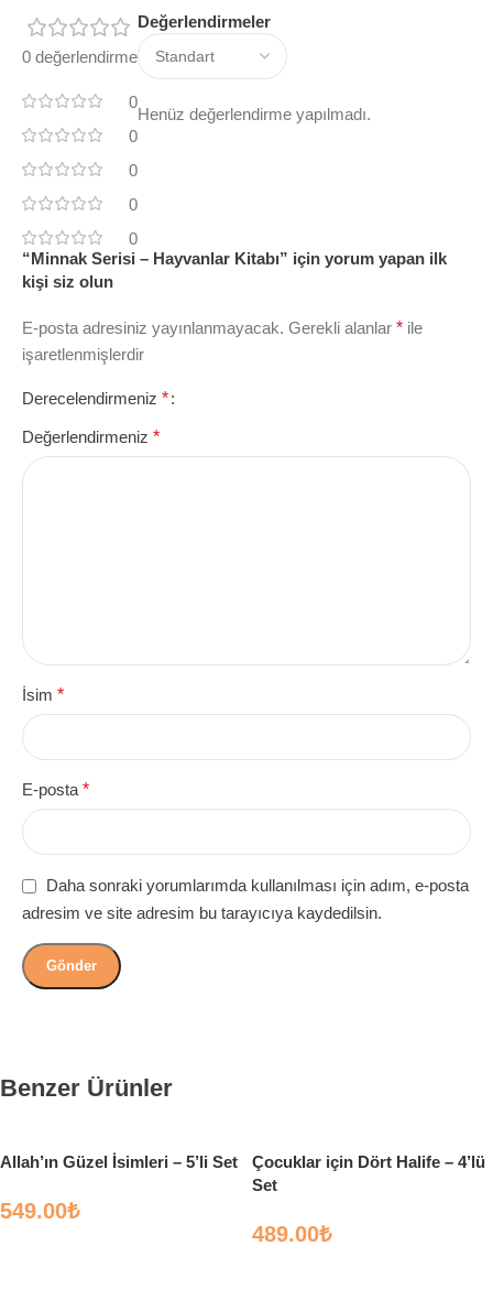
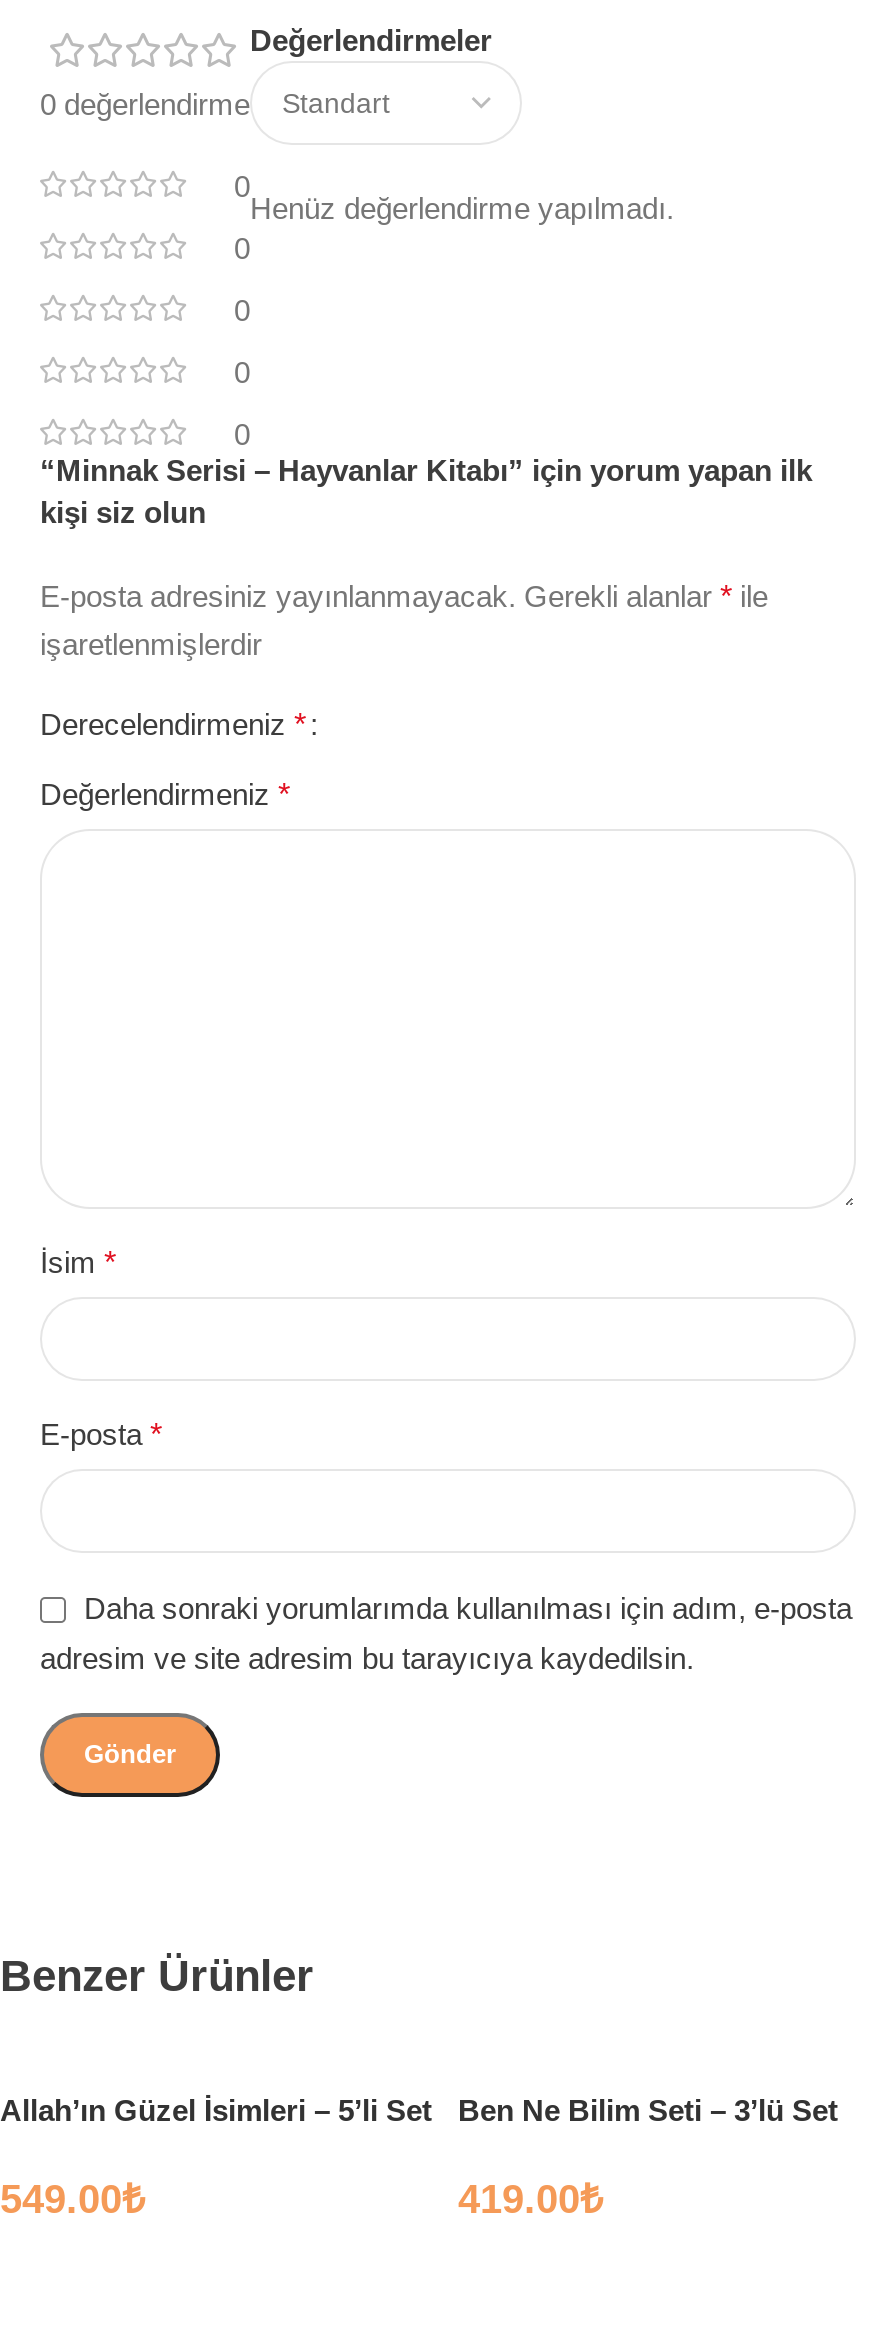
- Çocuklar için Dört Halife – 4’lü
- Set
+ Ben Ne Bilim Seti – 3’lü Set

- 489.00₺
+ 419.00₺
